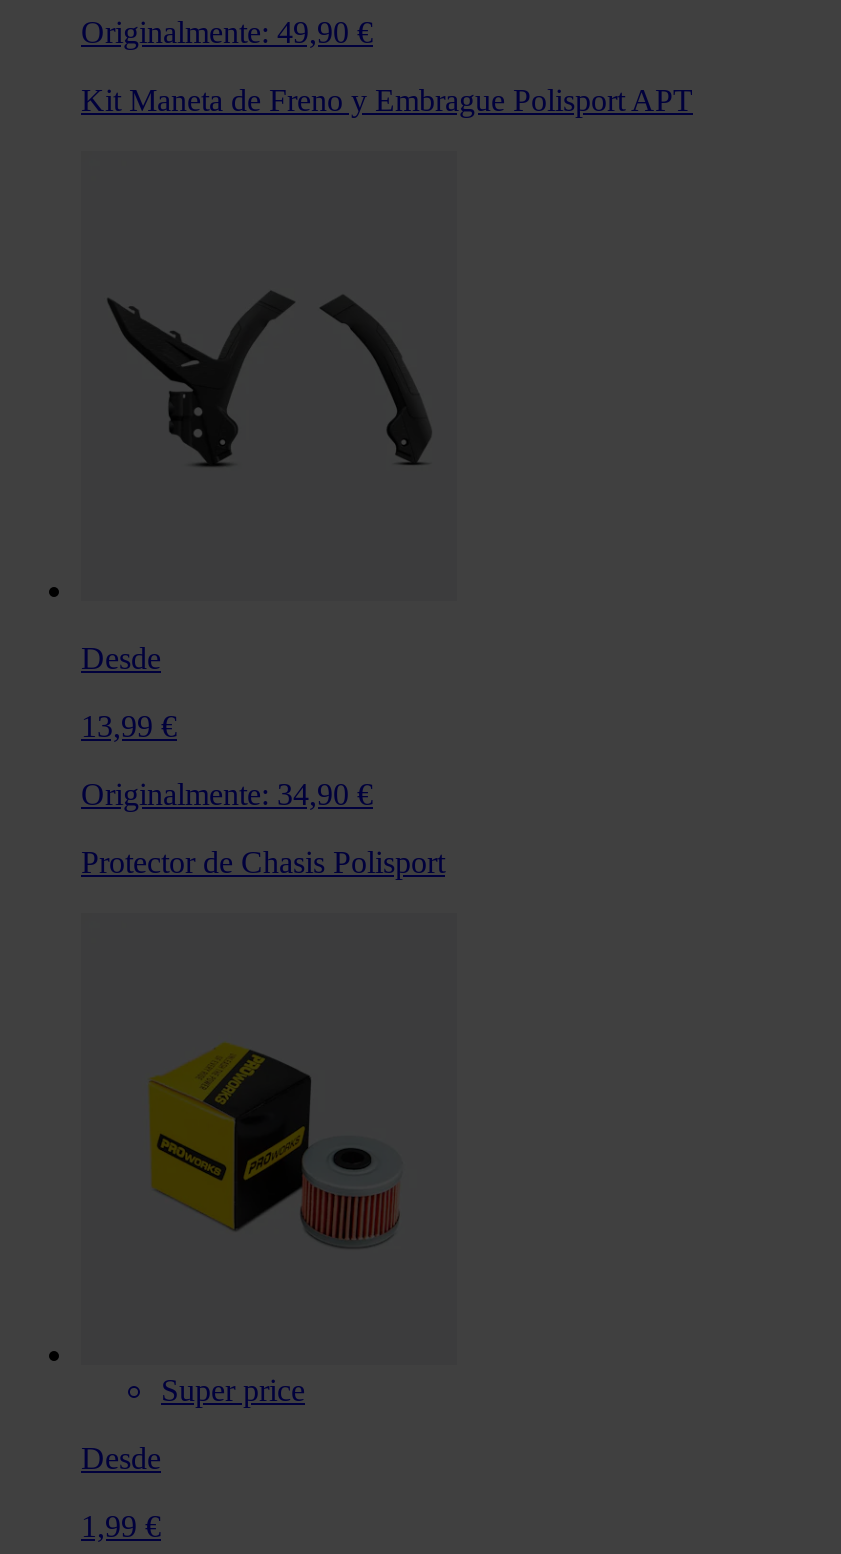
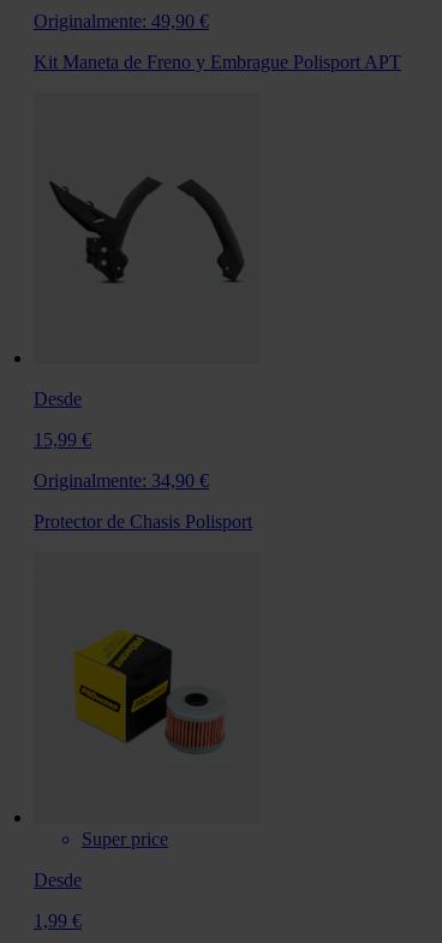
- 13,99 €
+ 15,99 €
